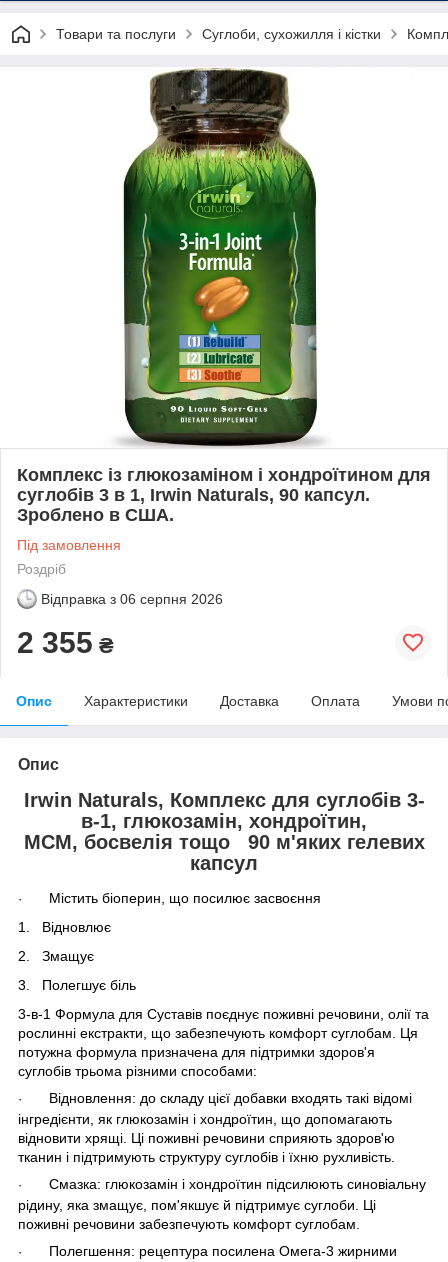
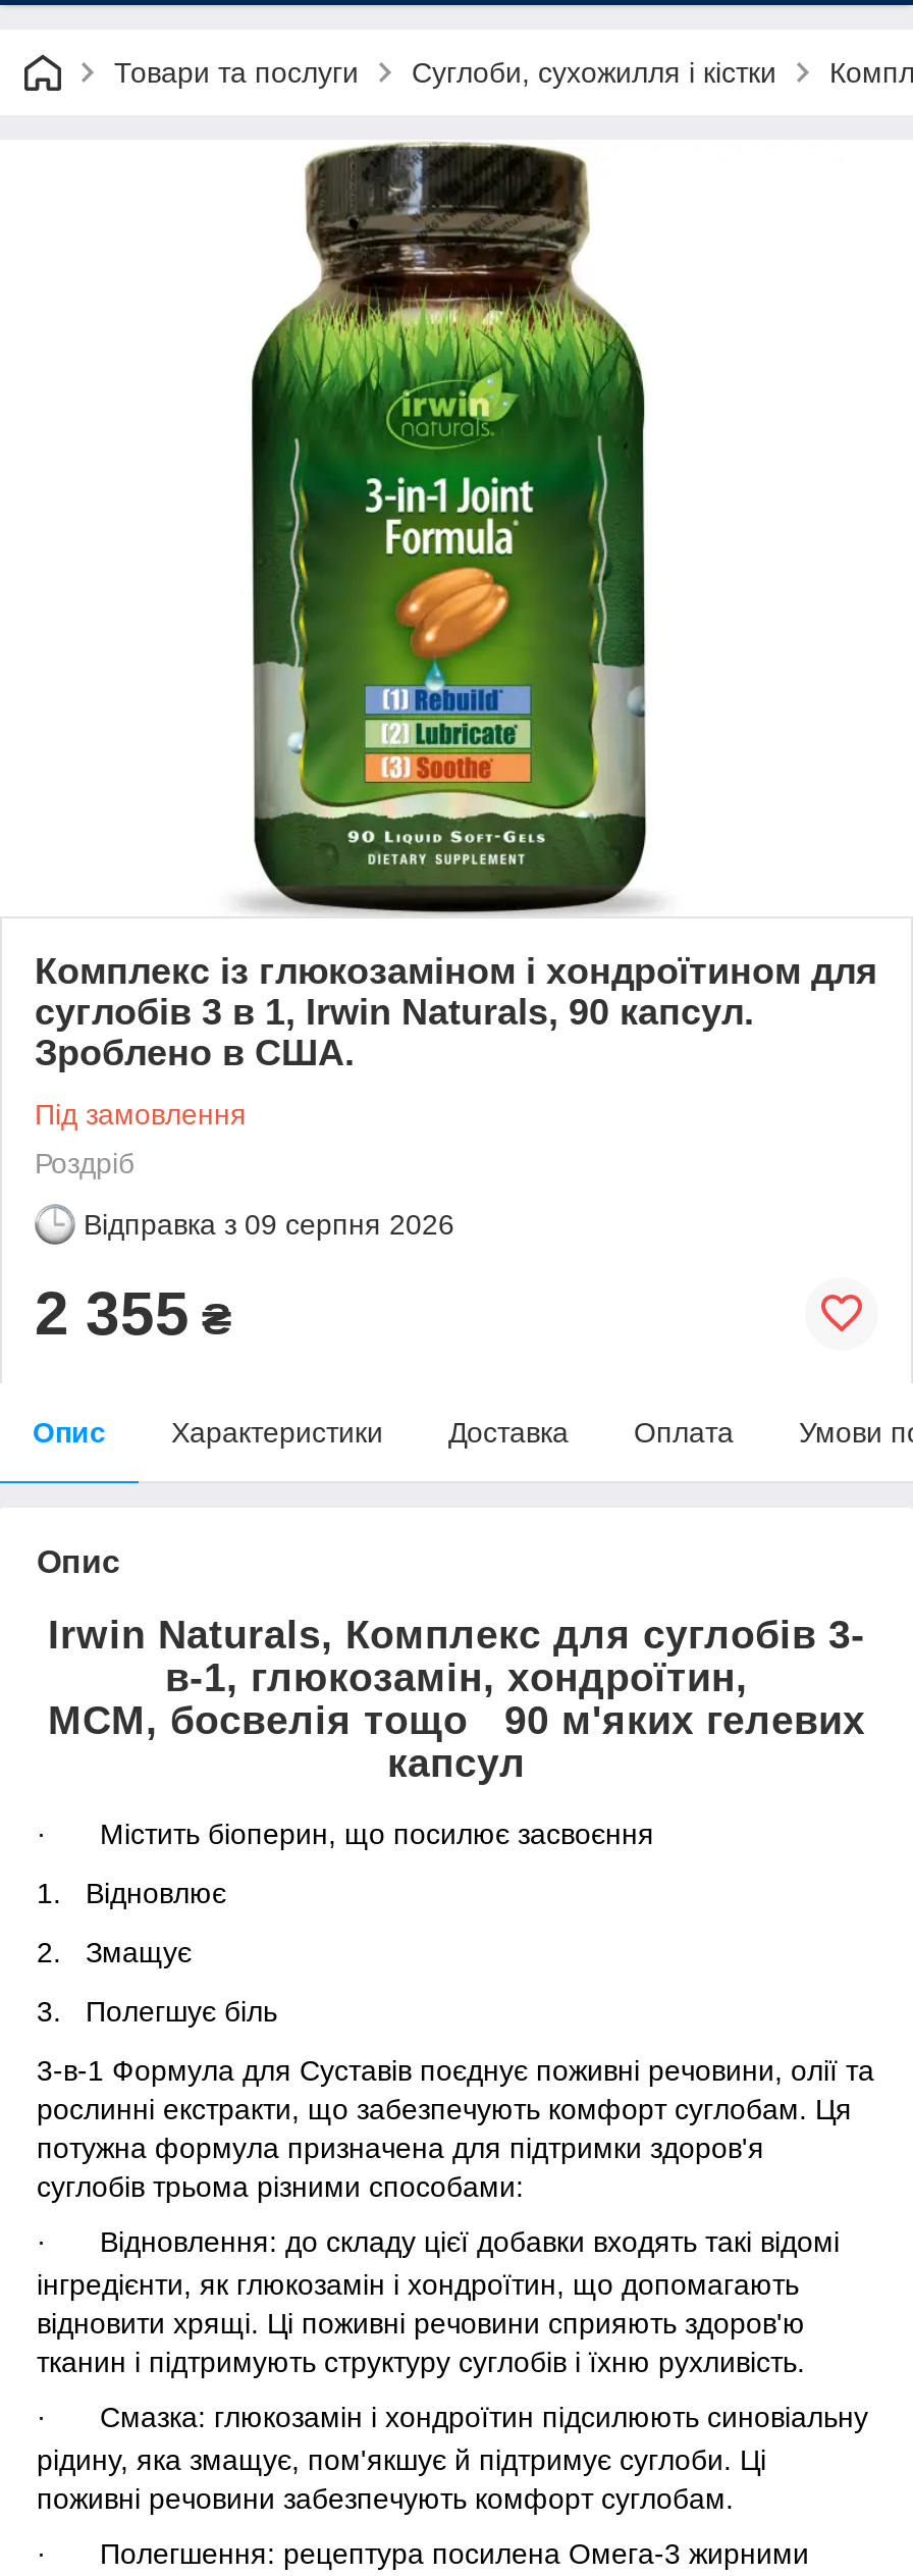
- Відправка з 06 серпня 2026
+ Відправка з 09 серпня 2026
